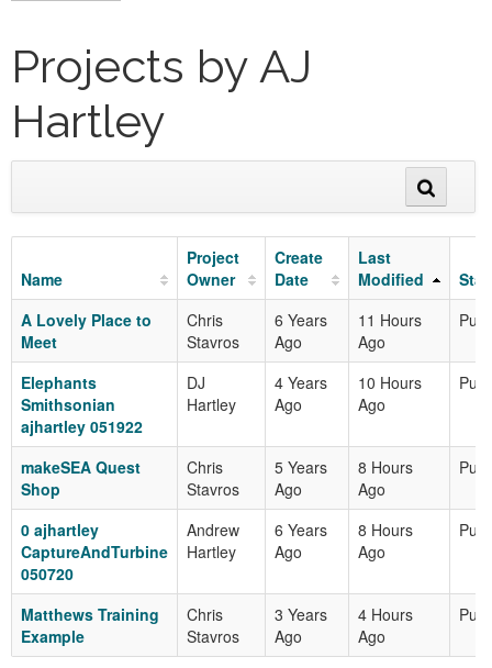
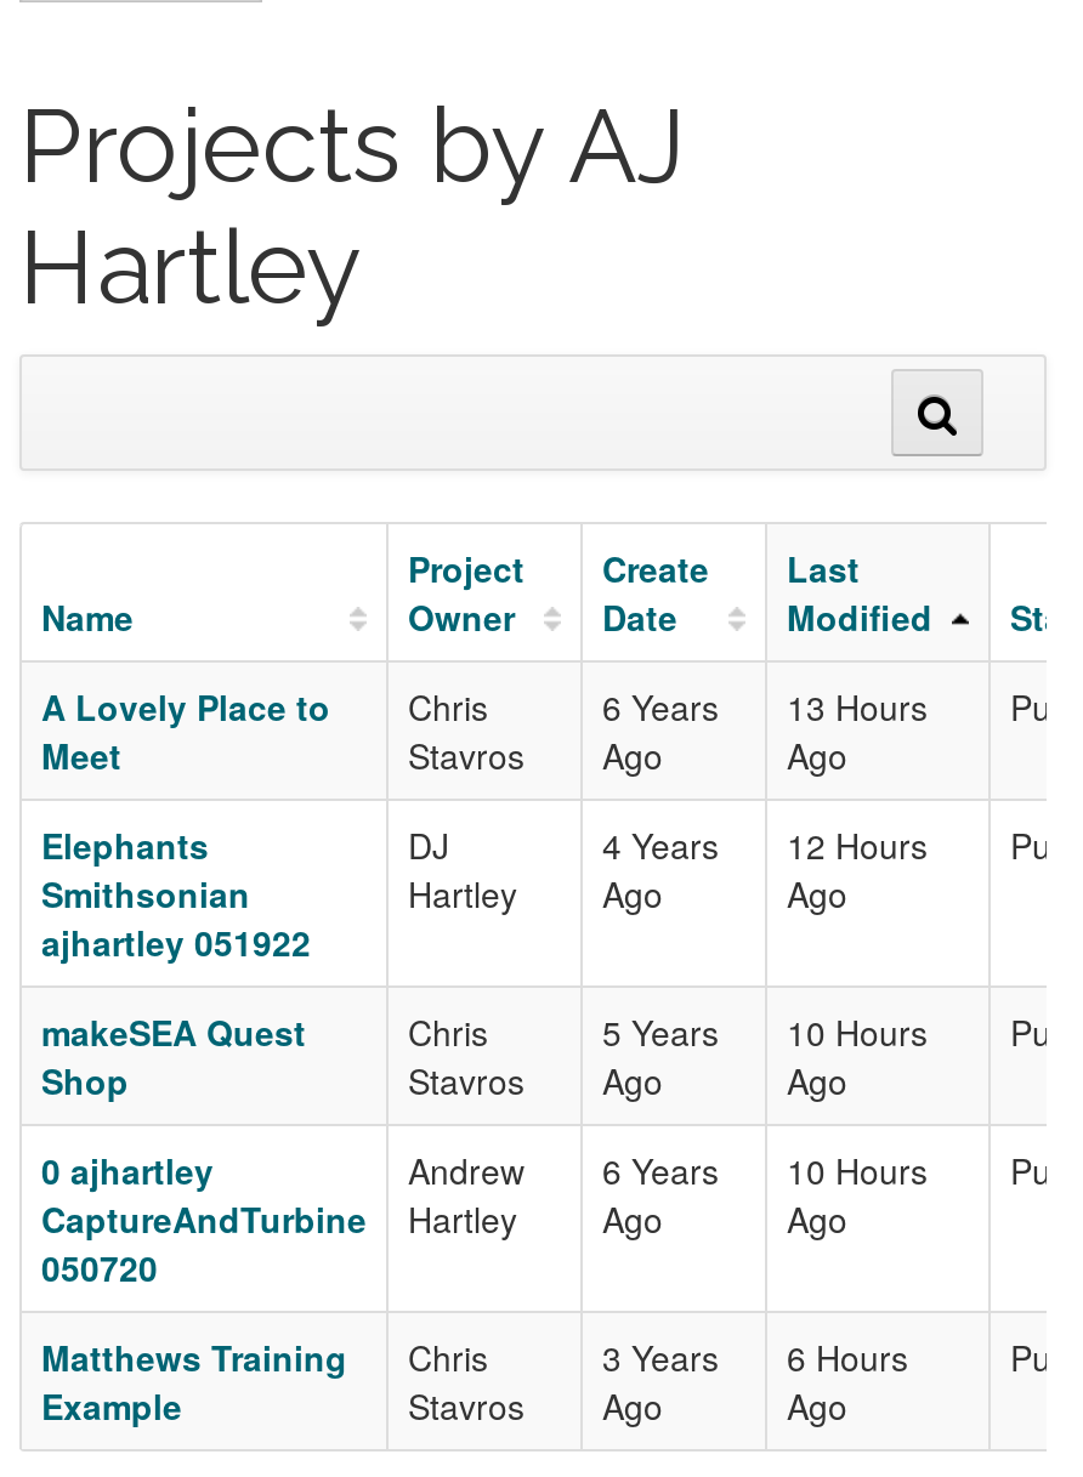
- 11 Hours
+ 13 Hours

- 10 Hours
+ 12 Hours

- 8 Hours
+ 10 Hours

- 8 Hours
+ 10 Hours

- 3 Years 4 Hours
+ 3 Years 6 Hours
